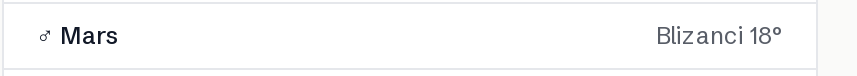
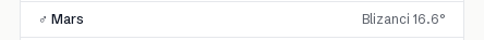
- Blizanci 18°
+ Blizanci 16.6°
